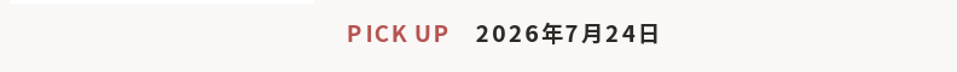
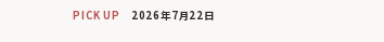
- PICK UP 2026年7月24日
+ PICK UP 2026年7月22日
